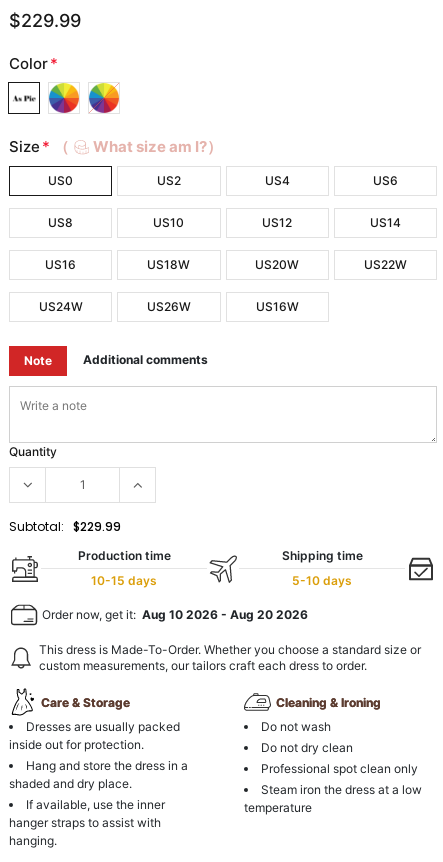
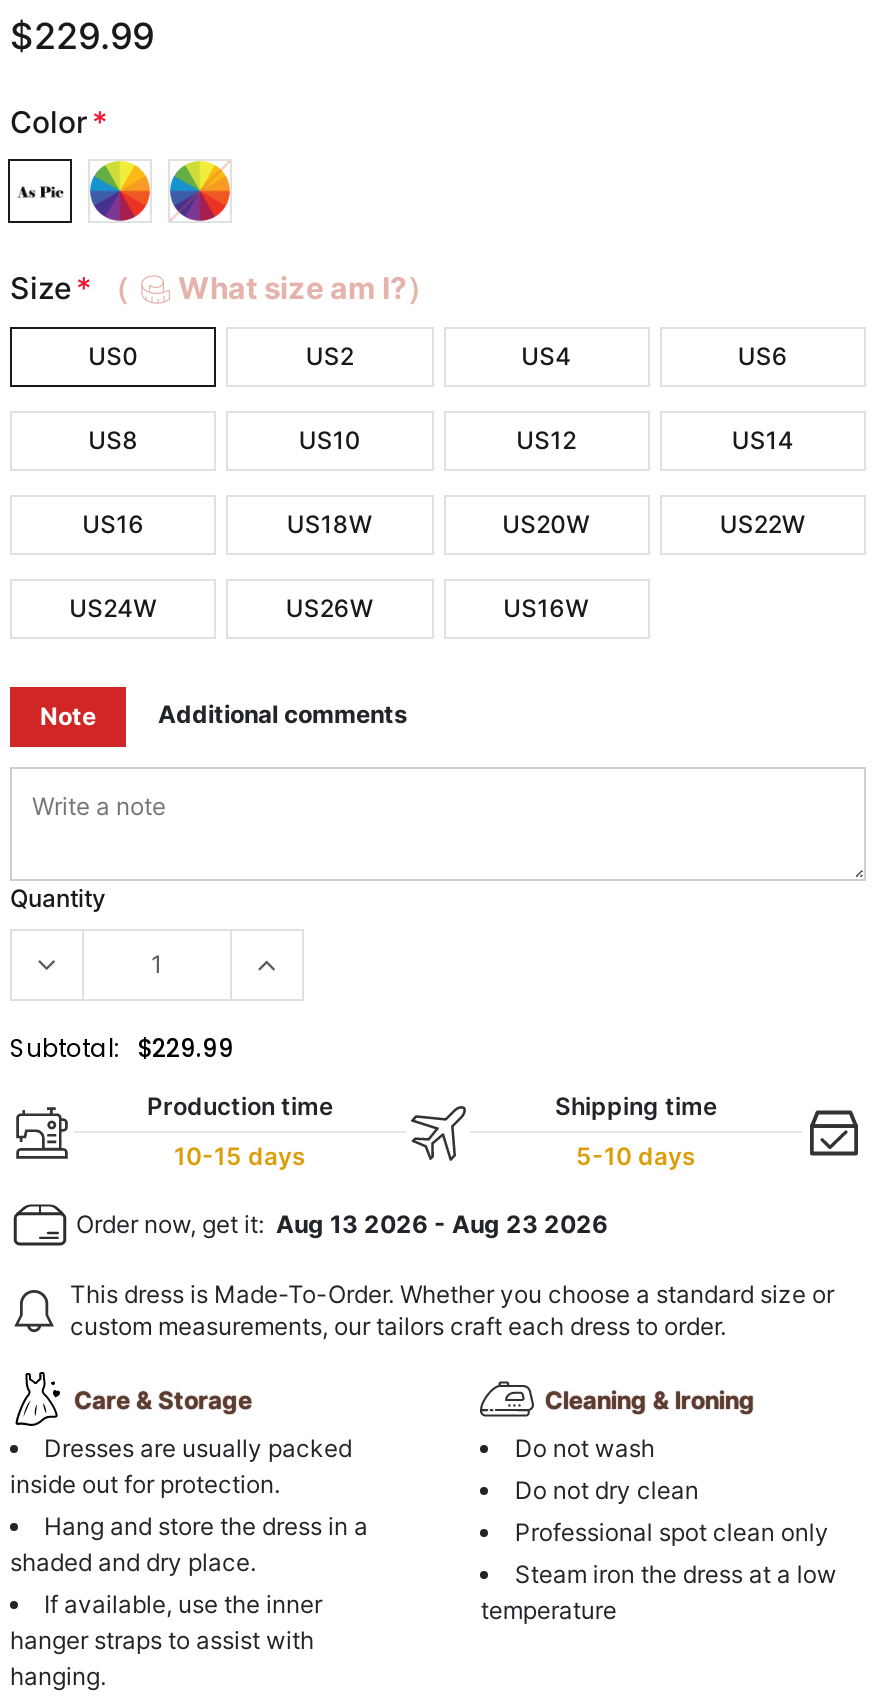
- Order now, get it: Aug 10 2026 - Aug 20 2026
+ Order now, get it: Aug 13 2026 - Aug 23 2026
